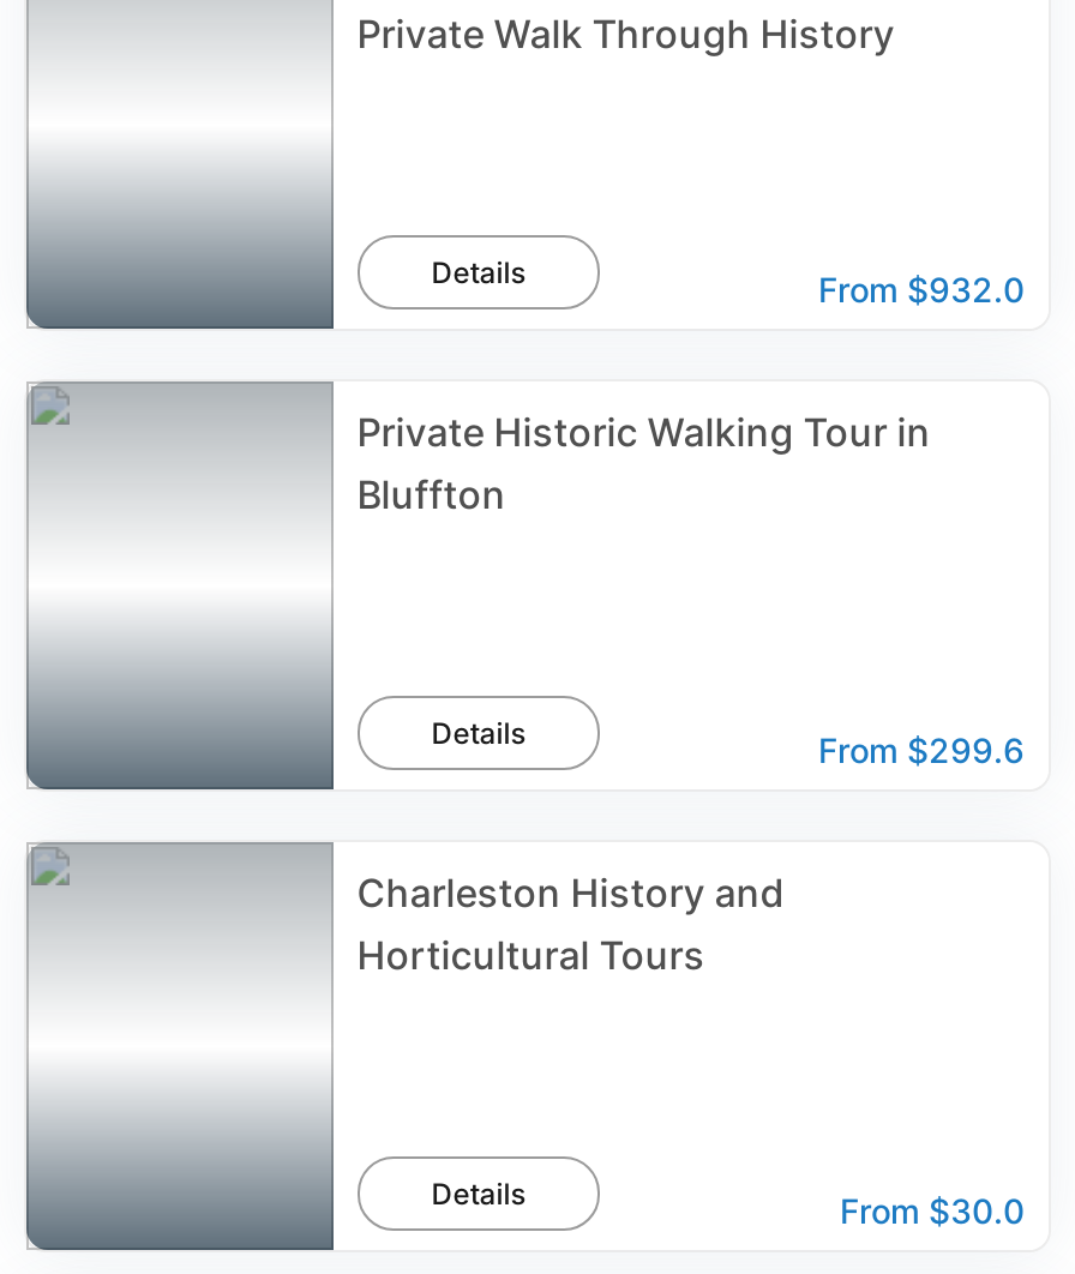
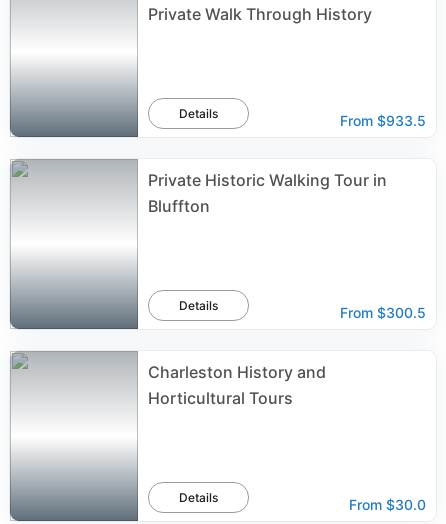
- From $932.0
+ From $933.5

- From $299.6
+ From $300.5
